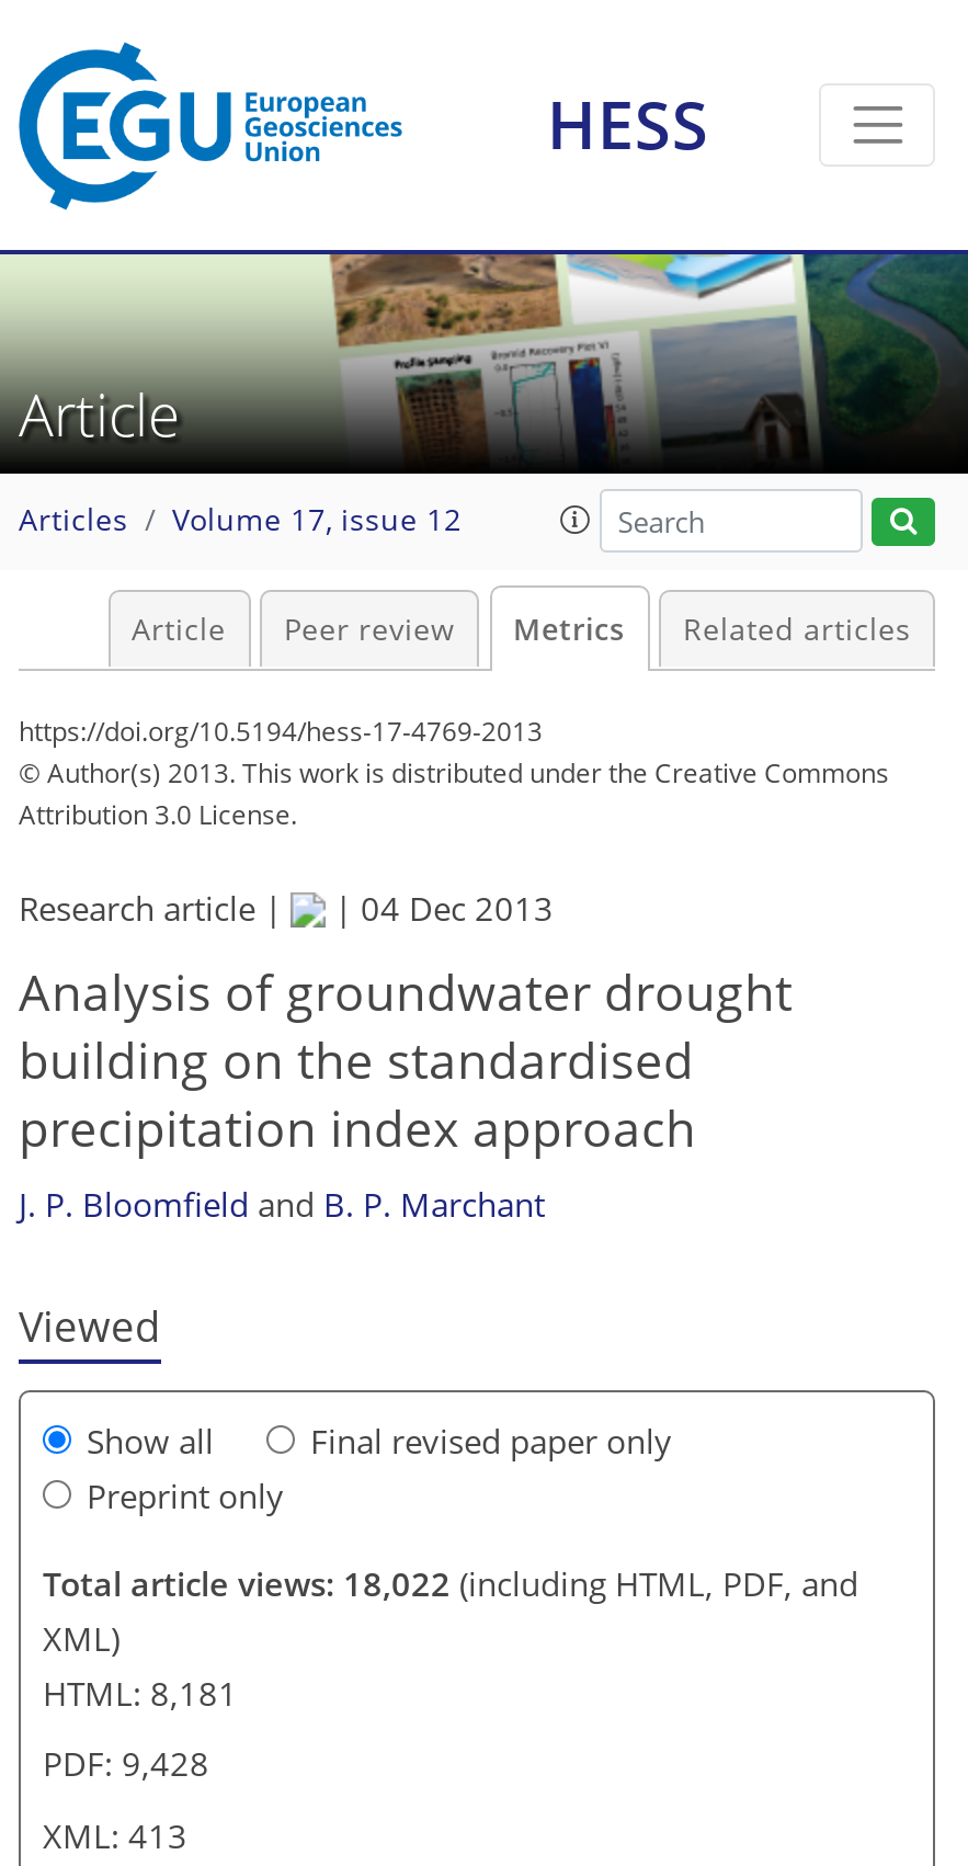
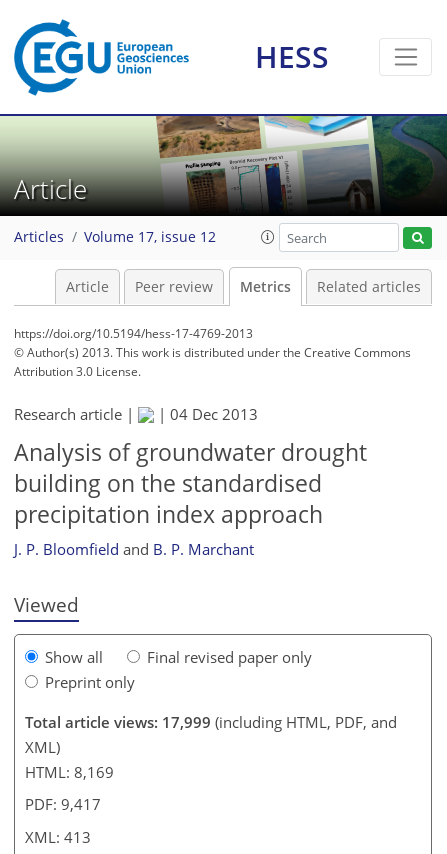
- Total article views: 18,022 (including HTML, PDF, and
+ Total article views: 17,999 (including HTML, PDF, and

- HTML: 8,181
+ HTML: 8,169

- PDF: 9,428
+ PDF: 9,417
